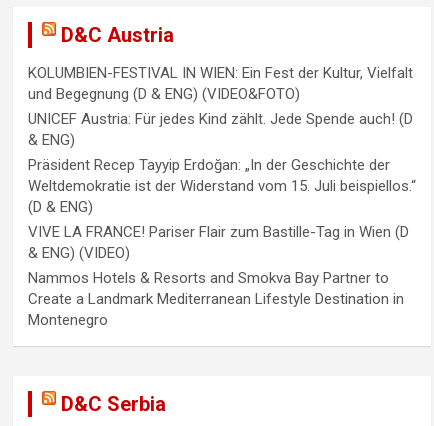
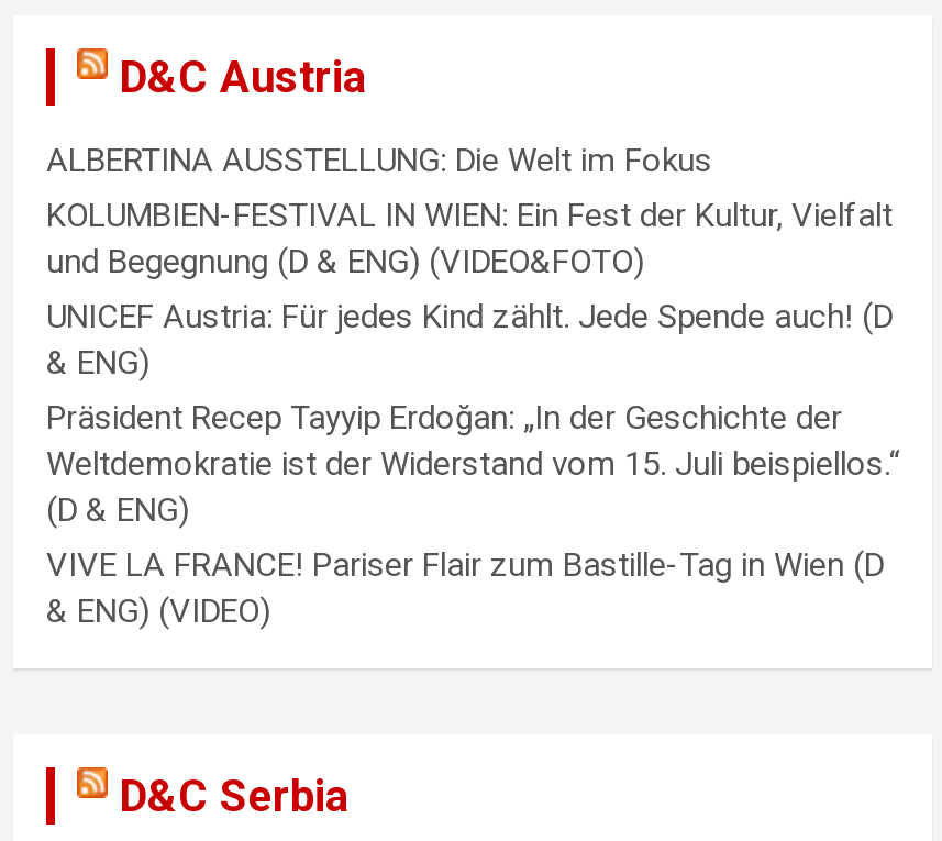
+ ALBERTINA AUSSTELLUNG: Die Welt im Fokus

moved down: KOLUMBIEN-FESTIVAL IN WIEN: Ein Fest der Kultur, Vielfalt | und Begegnung (D & ENG) (VIDEO&FOTO) | UNICEF Austria: Für jedes Kind zählt. Jede Spende auch! (D | ... | VIVE LA FRANCE! Pariser Flair zum Bastille-Tag in Wien (D | & ENG) (VIDEO)

- Nammos Hotels & Resorts and Smokva Bay Partner to
- Create a Landmark Mediterranean Lifestyle Destination in
- Montenegro
